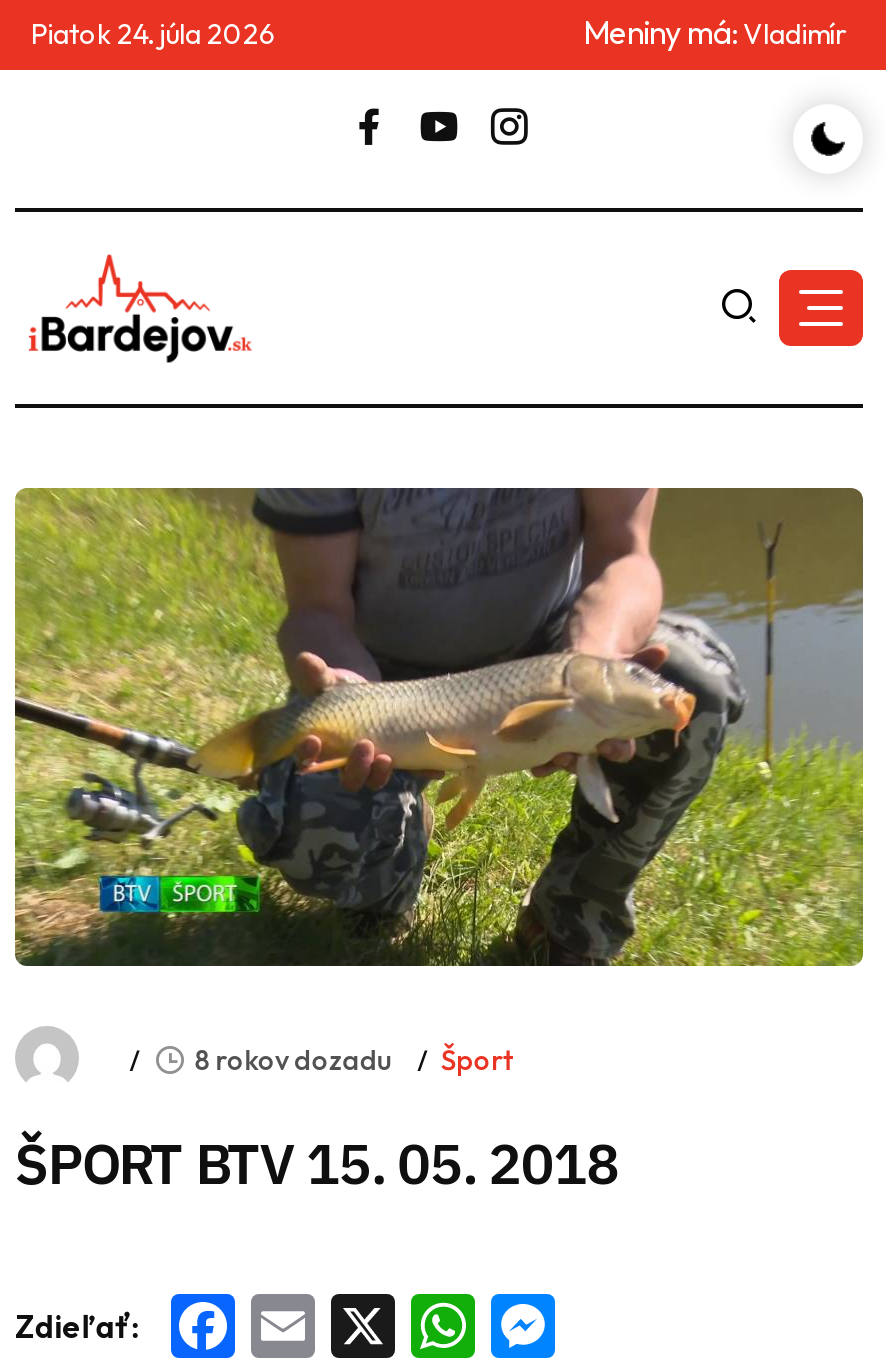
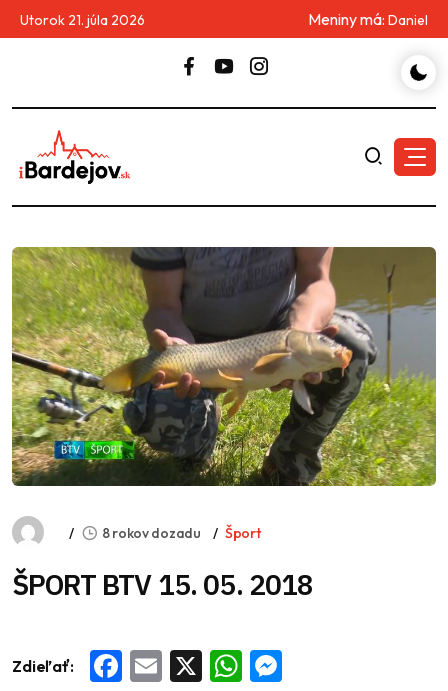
- Piatok 24. júla 2026
+ Utorok 21. júla 2026

- Meniny má: Vladimír
+ Meniny má: Daniel
